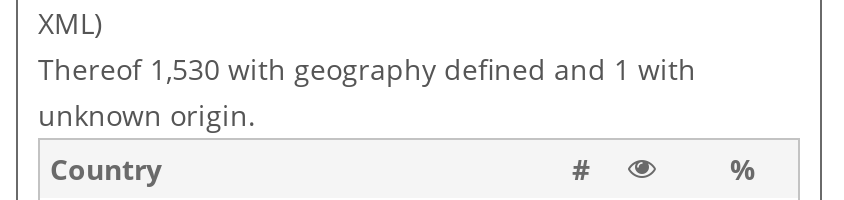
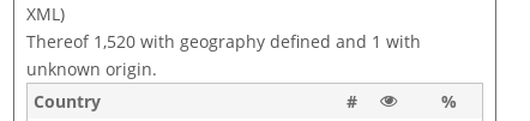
- Thereof 1,530 with geography defined and 1 with
+ Thereof 1,520 with geography defined and 1 with
